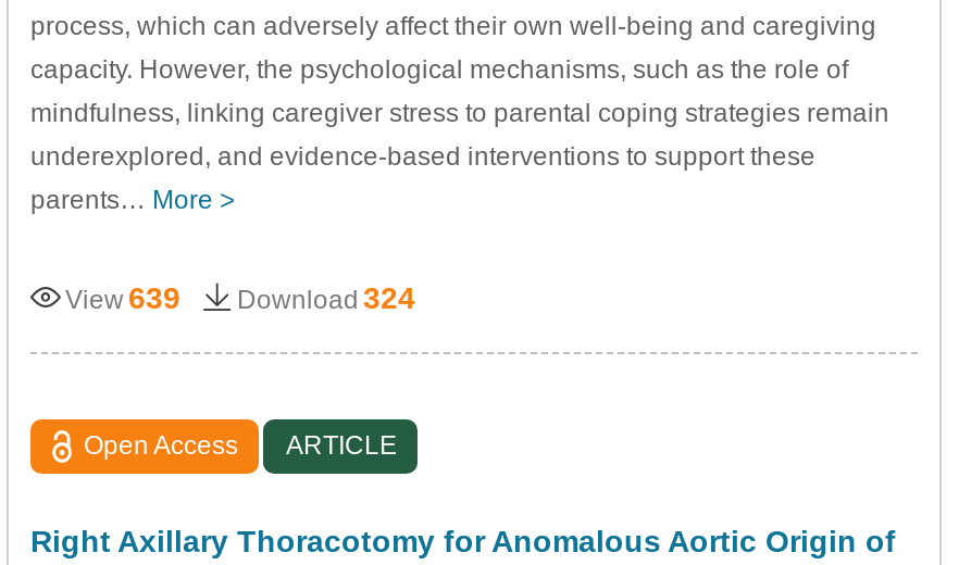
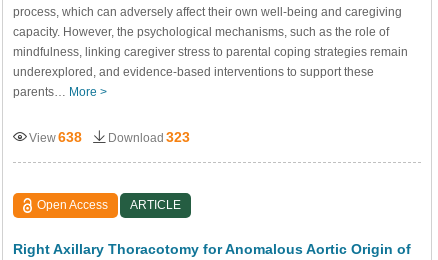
- View 639
+ View 638

- Download 324
+ Download 323
